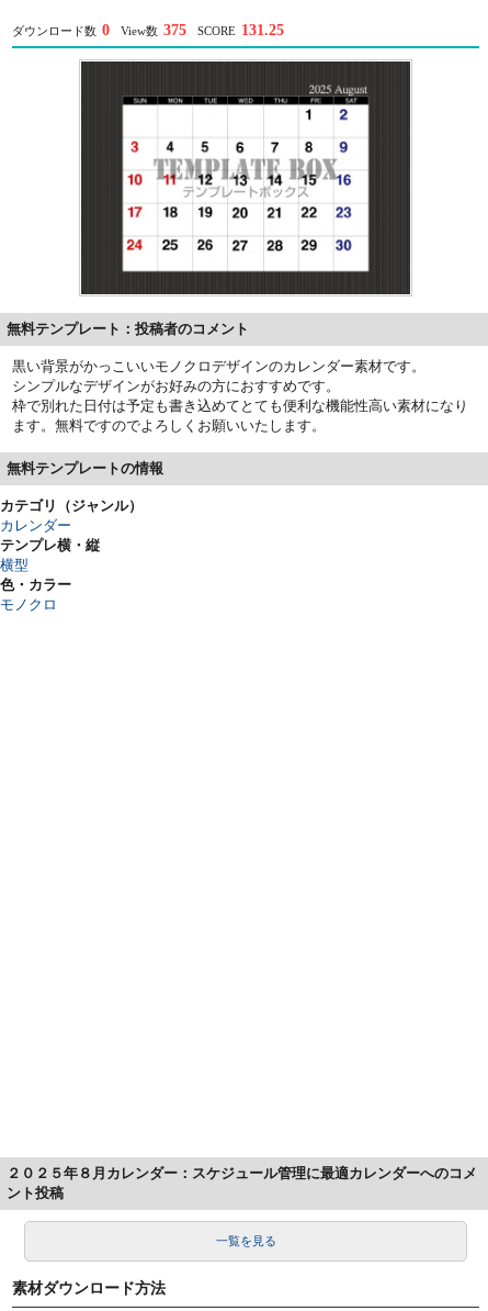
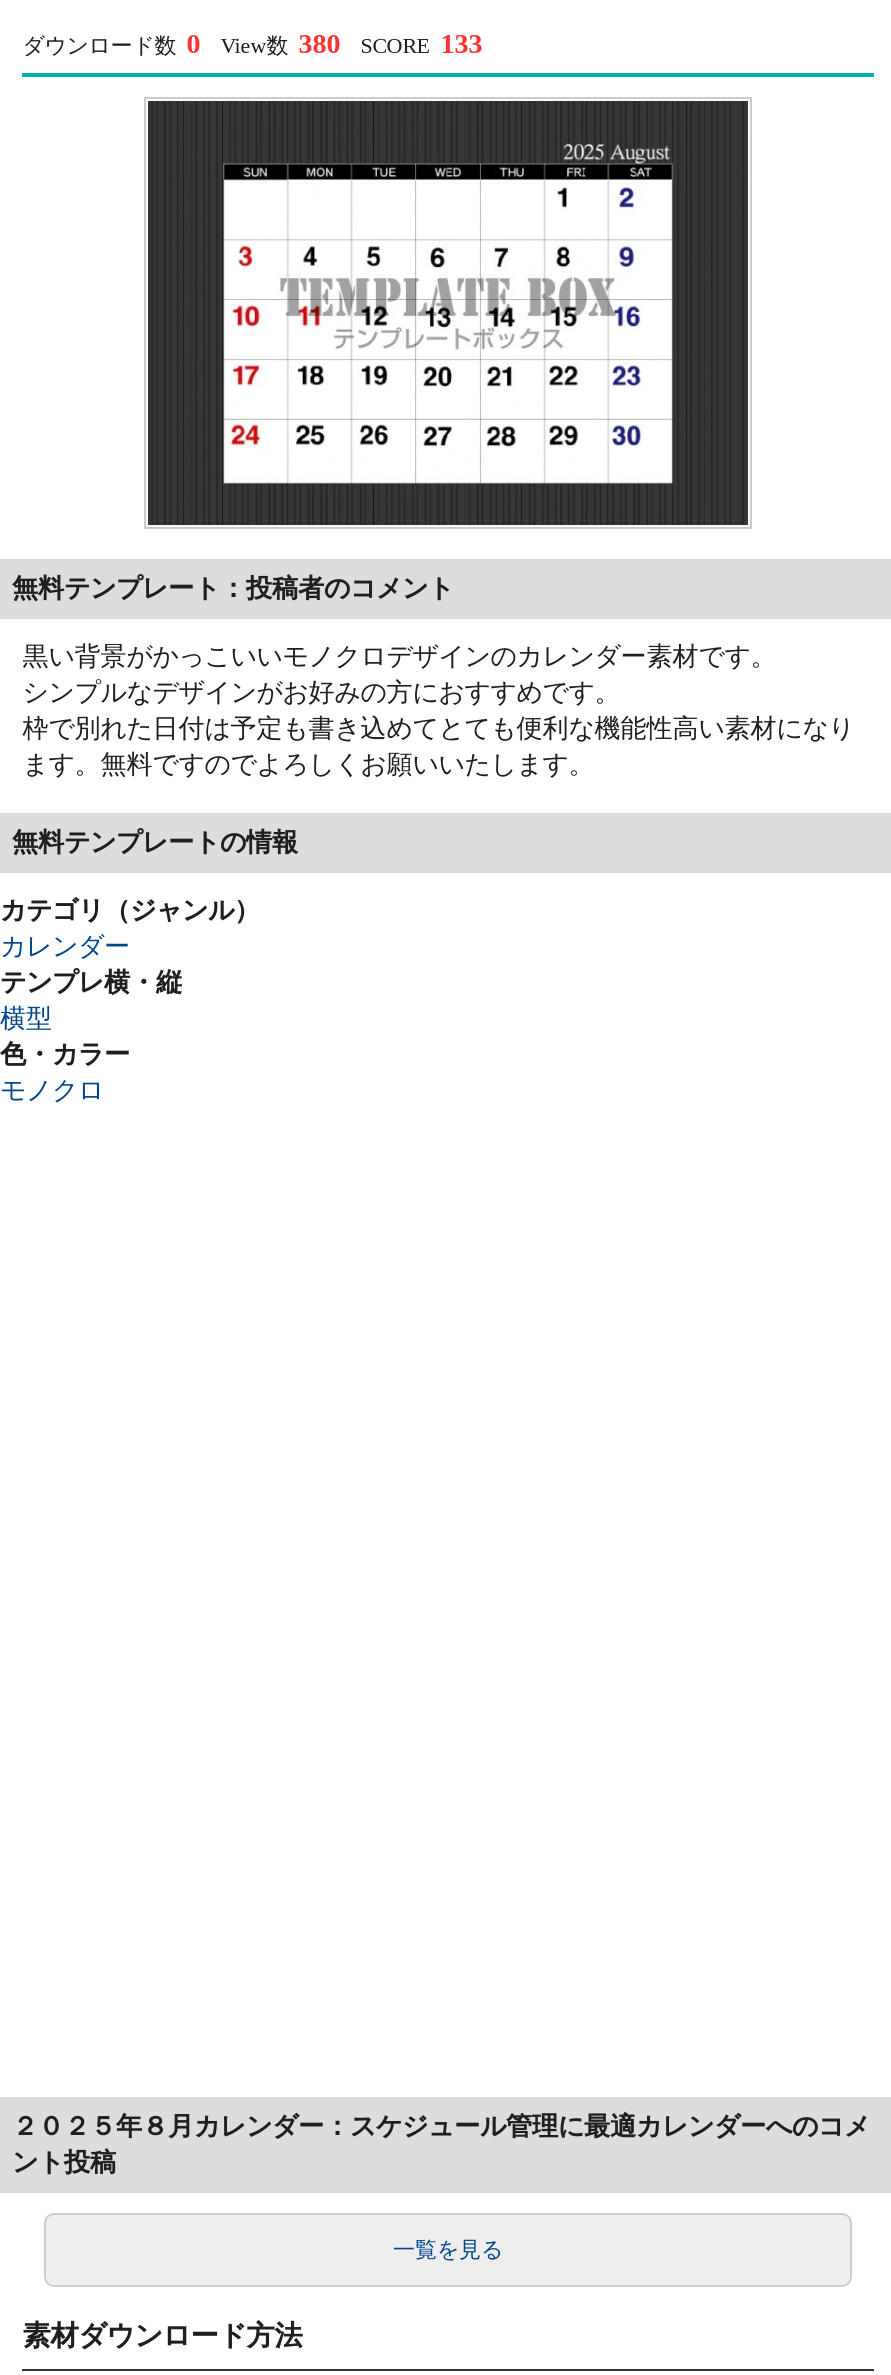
- View数 375
+ View数 380

- SCORE 131.25
+ SCORE 133
